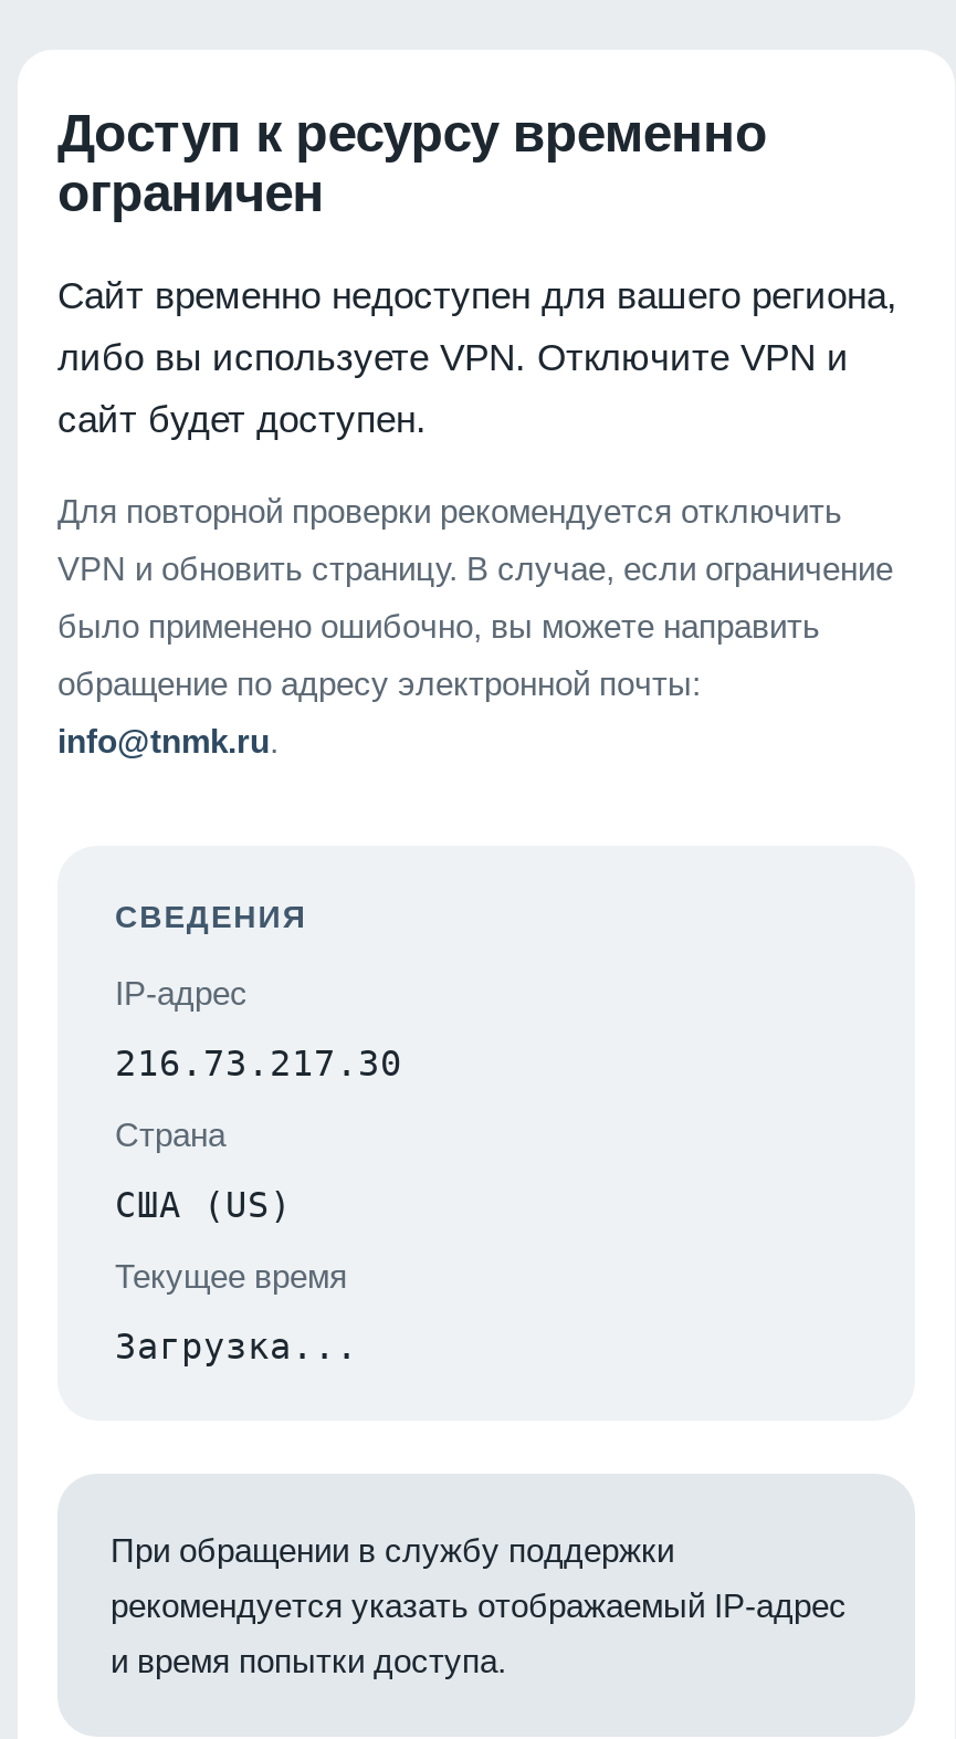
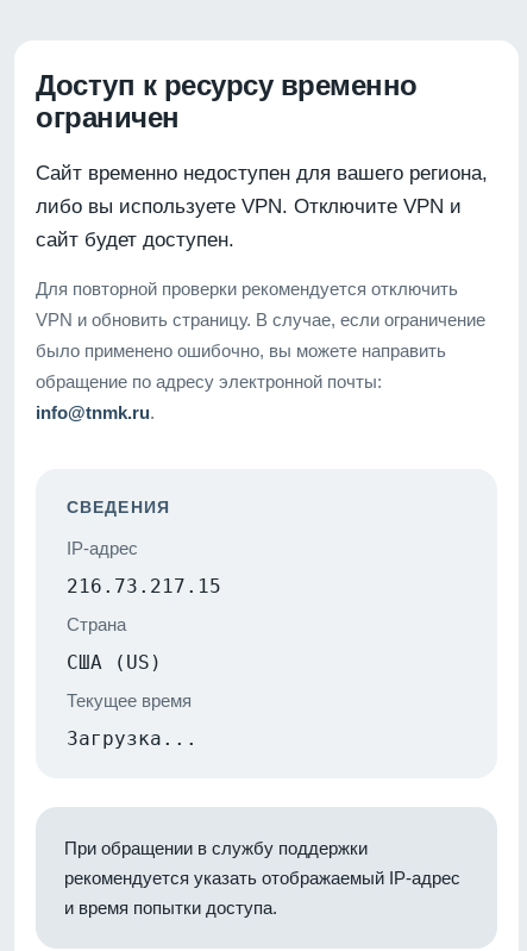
- 216.73.217.30
+ 216.73.217.15
